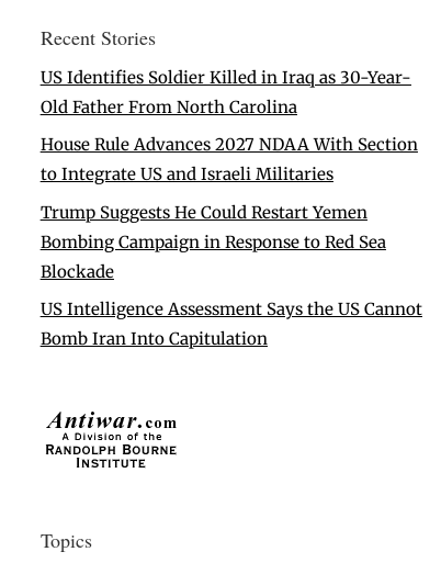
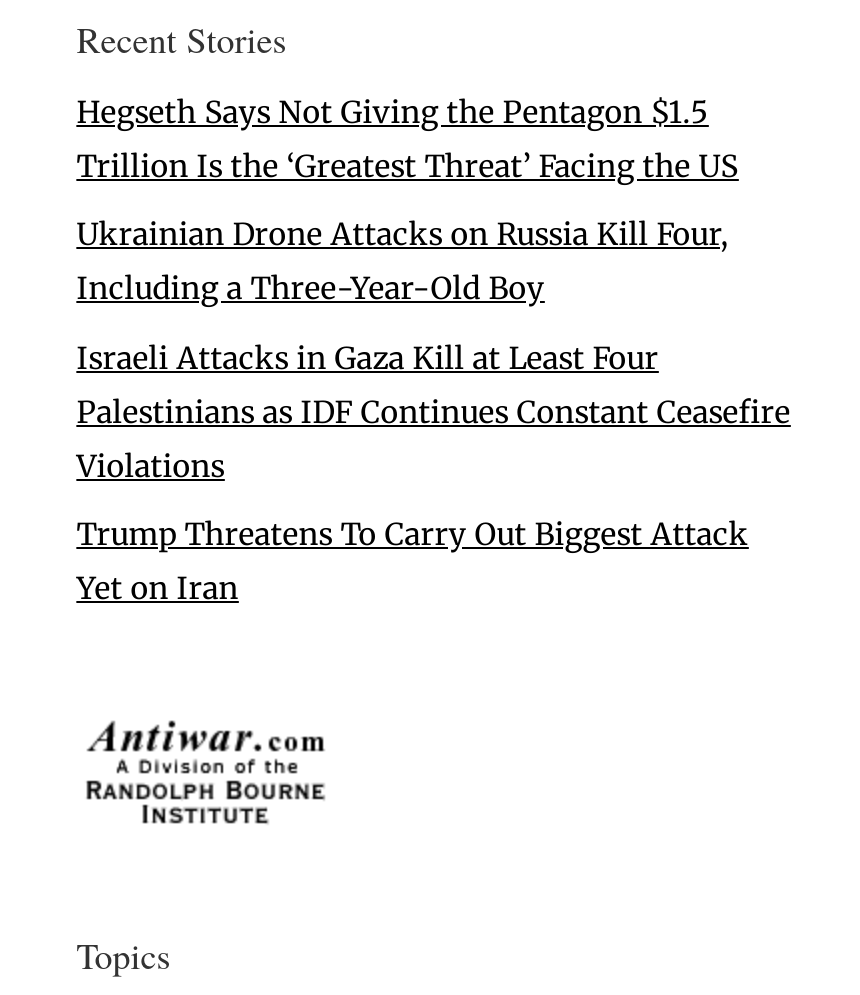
- US Identifies Soldier Killed in Iraq as 30-Year-
- Old Father From North Carolina
+ Hegseth Says Not Giving the Pentagon $1.5
+ Trillion Is the ‘Greatest Threat’ Facing the US

- House Rule Advances 2027 NDAA With Section
- to Integrate US and Israeli Militaries
+ Ukrainian Drone Attacks on Russia Kill Four,
+ Including a Three-Year-Old Boy

- Trump Suggests He Could Restart Yemen
- Bombing Campaign in Response to Red Sea
- Blockade
+ Israeli Attacks in Gaza Kill at Least Four
+ Palestinians as IDF Continues Constant Ceasefire
+ Violations

- US Intelligence Assessment Says the US Cannot
- Bomb Iran Into Capitulation
+ Trump Threatens To Carry Out Biggest Attack
+ Yet on Iran
